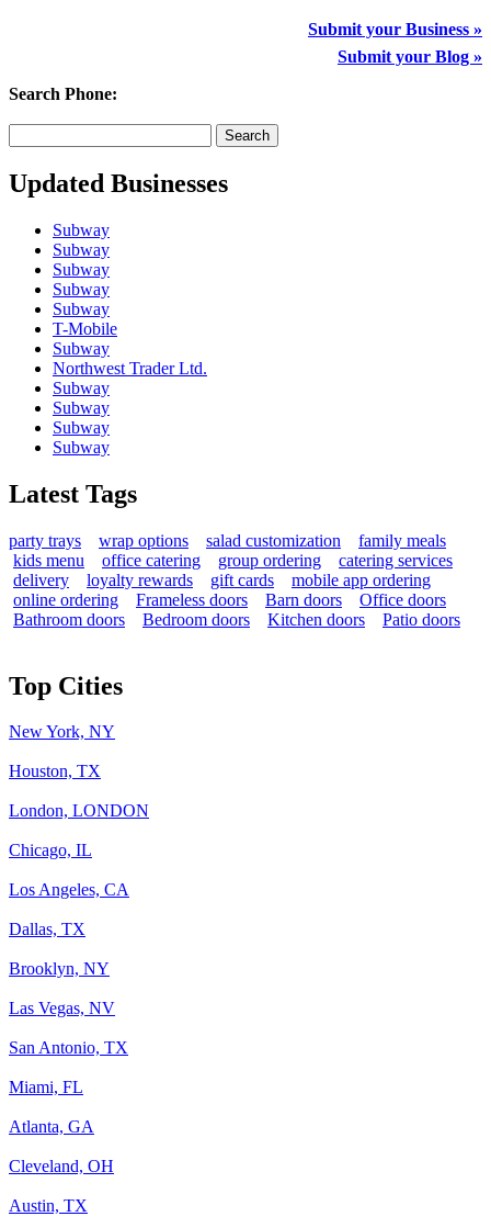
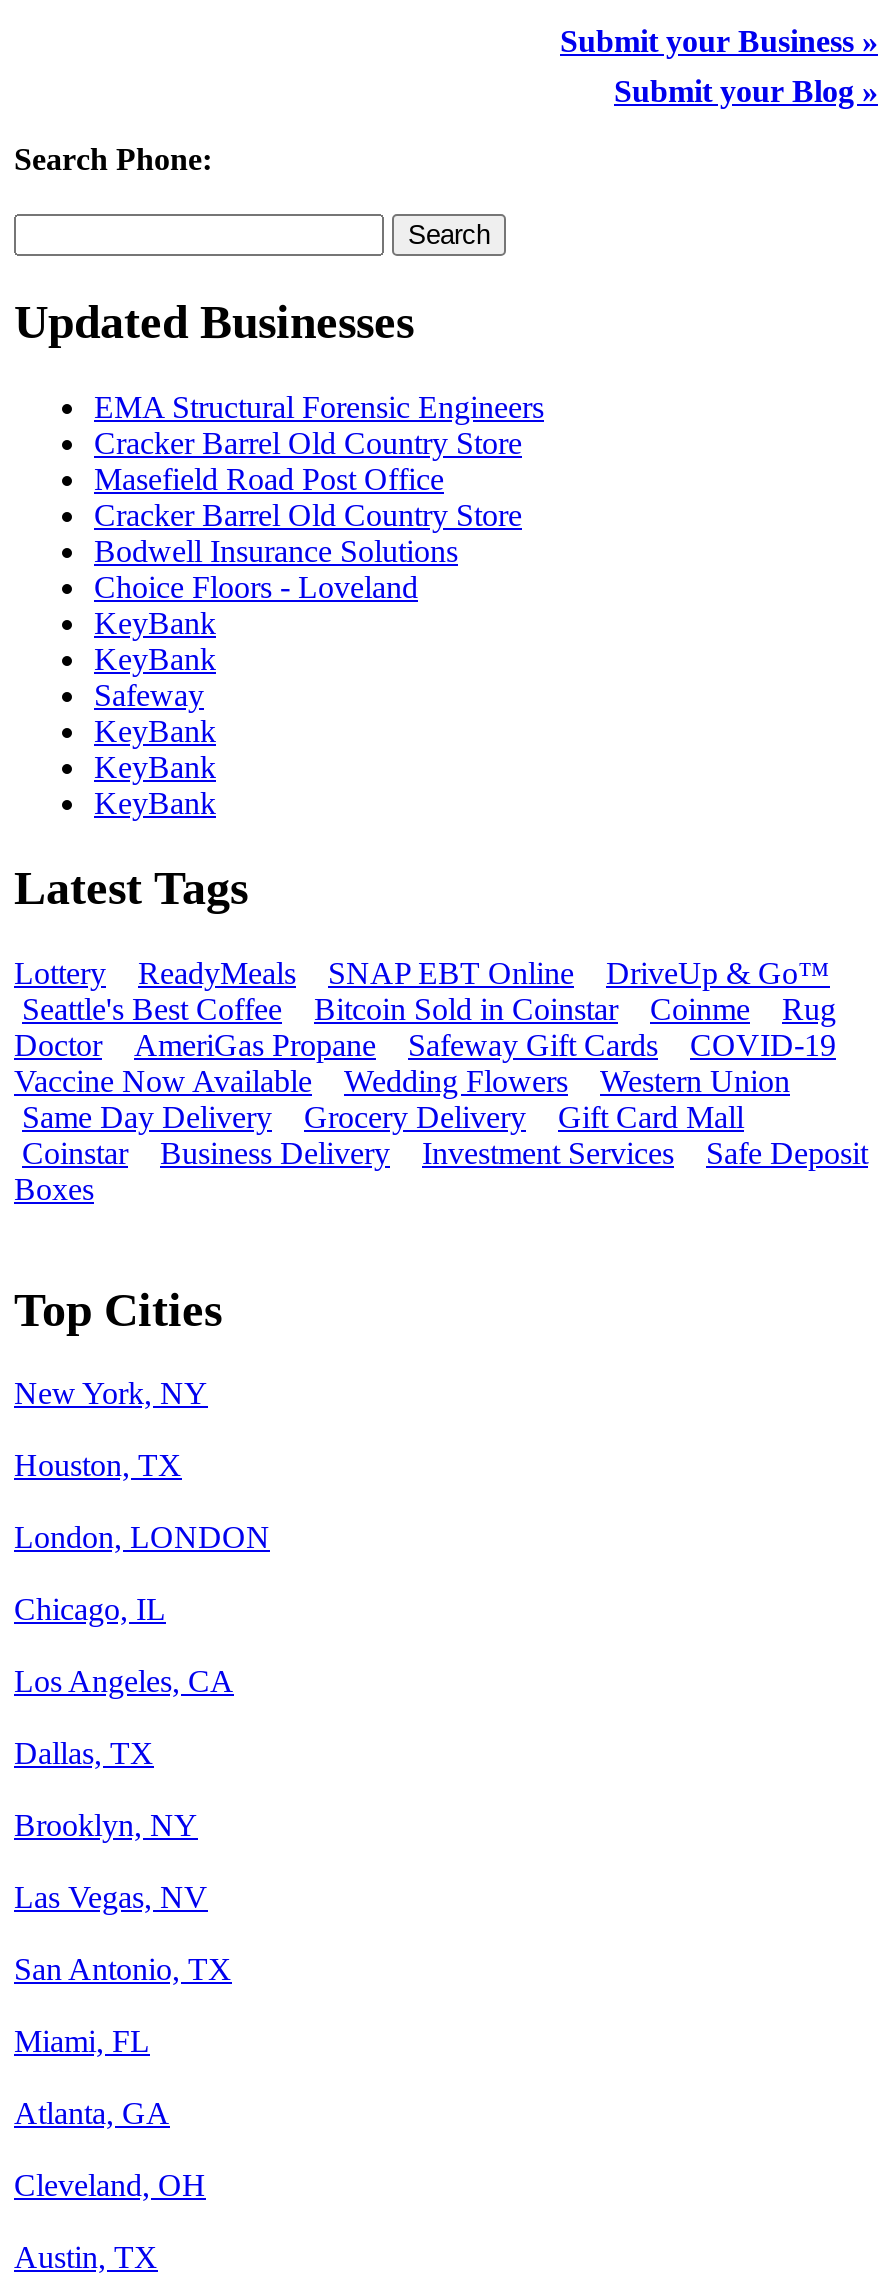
- Subway
- Subway
- Subway
- Subway
- Subway
- T-Mobile
- Subway
- Northwest Trader Ltd.
- Subway
- Subway
- Subway
- Subway
+ EMA Structural Forensic Engineers
+ Cracker Barrel Old Country Store
+ Masefield Road Post Office
+ Cracker Barrel Old Country Store
+ Bodwell Insurance Solutions
+ Choice Floors - Loveland
+ KeyBank
+ KeyBank
+ Safeway
+ KeyBank
+ KeyBank
+ KeyBank

- party trays
- wrap options
- salad customization
- family meals
- kids menu
- office catering
- group ordering
- catering services
- delivery
- loyalty rewards
- gift cards
- mobile app ordering
- online ordering
- Frameless doors
- Barn doors
- Office doors
- Bathroom doors
- Bedroom doors
- Kitchen doors
- Patio doors
+ Lottery
+ ReadyMeals
+ SNAP EBT Online
+ DriveUp & Go™
+ Seattle's Best Coffee
+ Bitcoin Sold in Coinstar
+ Coinme
+ Rug
+ Doctor
+ AmeriGas Propane
+ Safeway Gift Cards
+ COVID-19
+ Vaccine Now Available
+ Wedding Flowers
+ Western Union
+ Same Day Delivery
+ Grocery Delivery
+ Gift Card Mall
+ Coinstar
+ Business Delivery
+ Investment Services
+ Safe Deposit
+ Boxes
